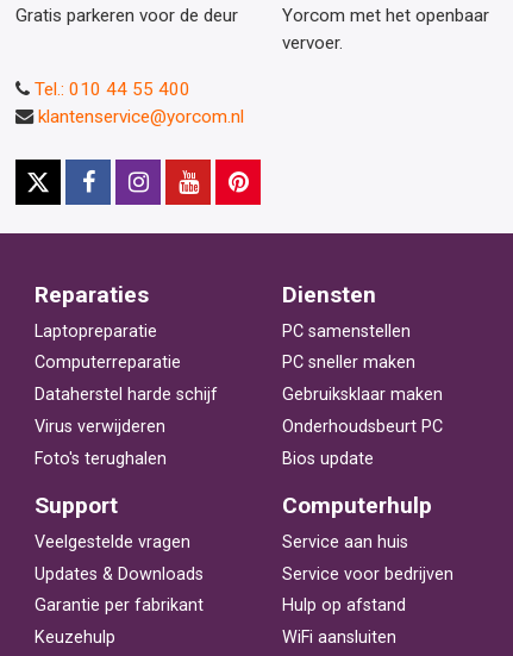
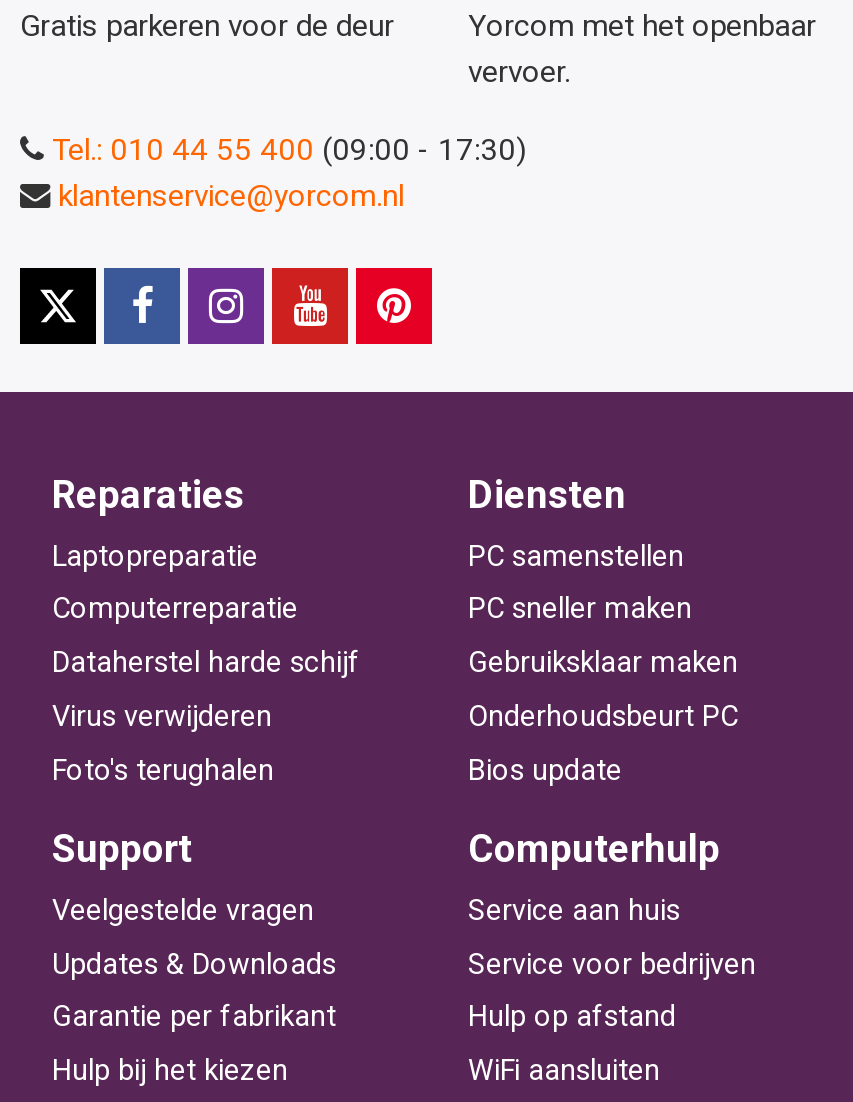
- Tel.: 010 44 55 400
+ Tel.: 010 44 55 400 (09:00 - 17:30)

- Keuzehulp
+ Hulp bij het kiezen
